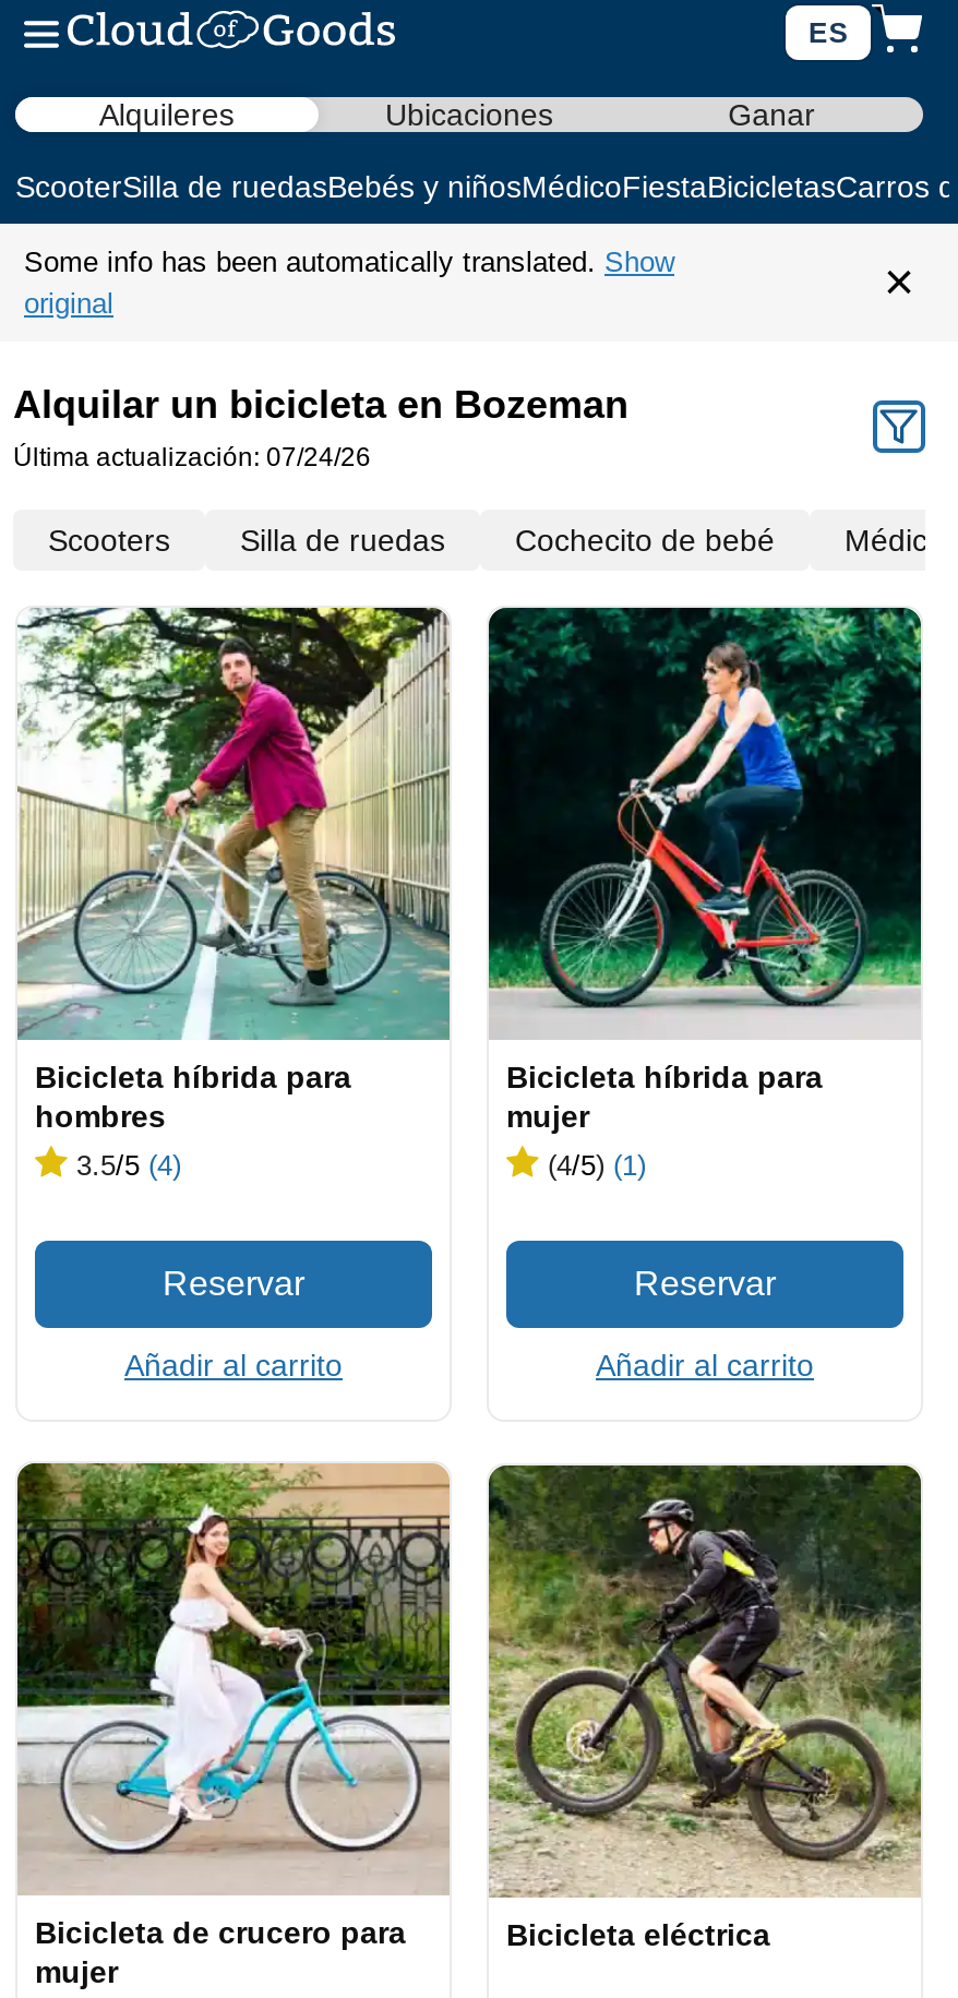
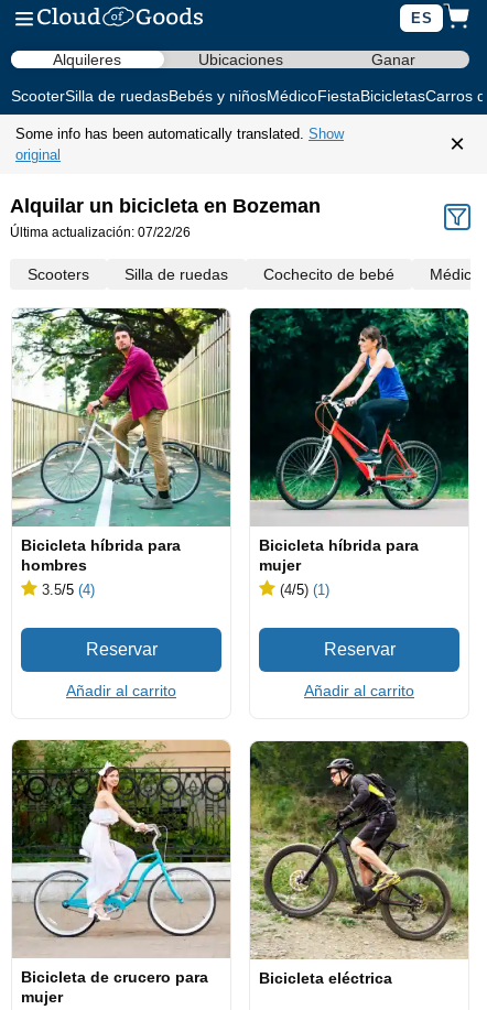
- Última actualización: 07/24/26
+ Última actualización: 07/22/26
